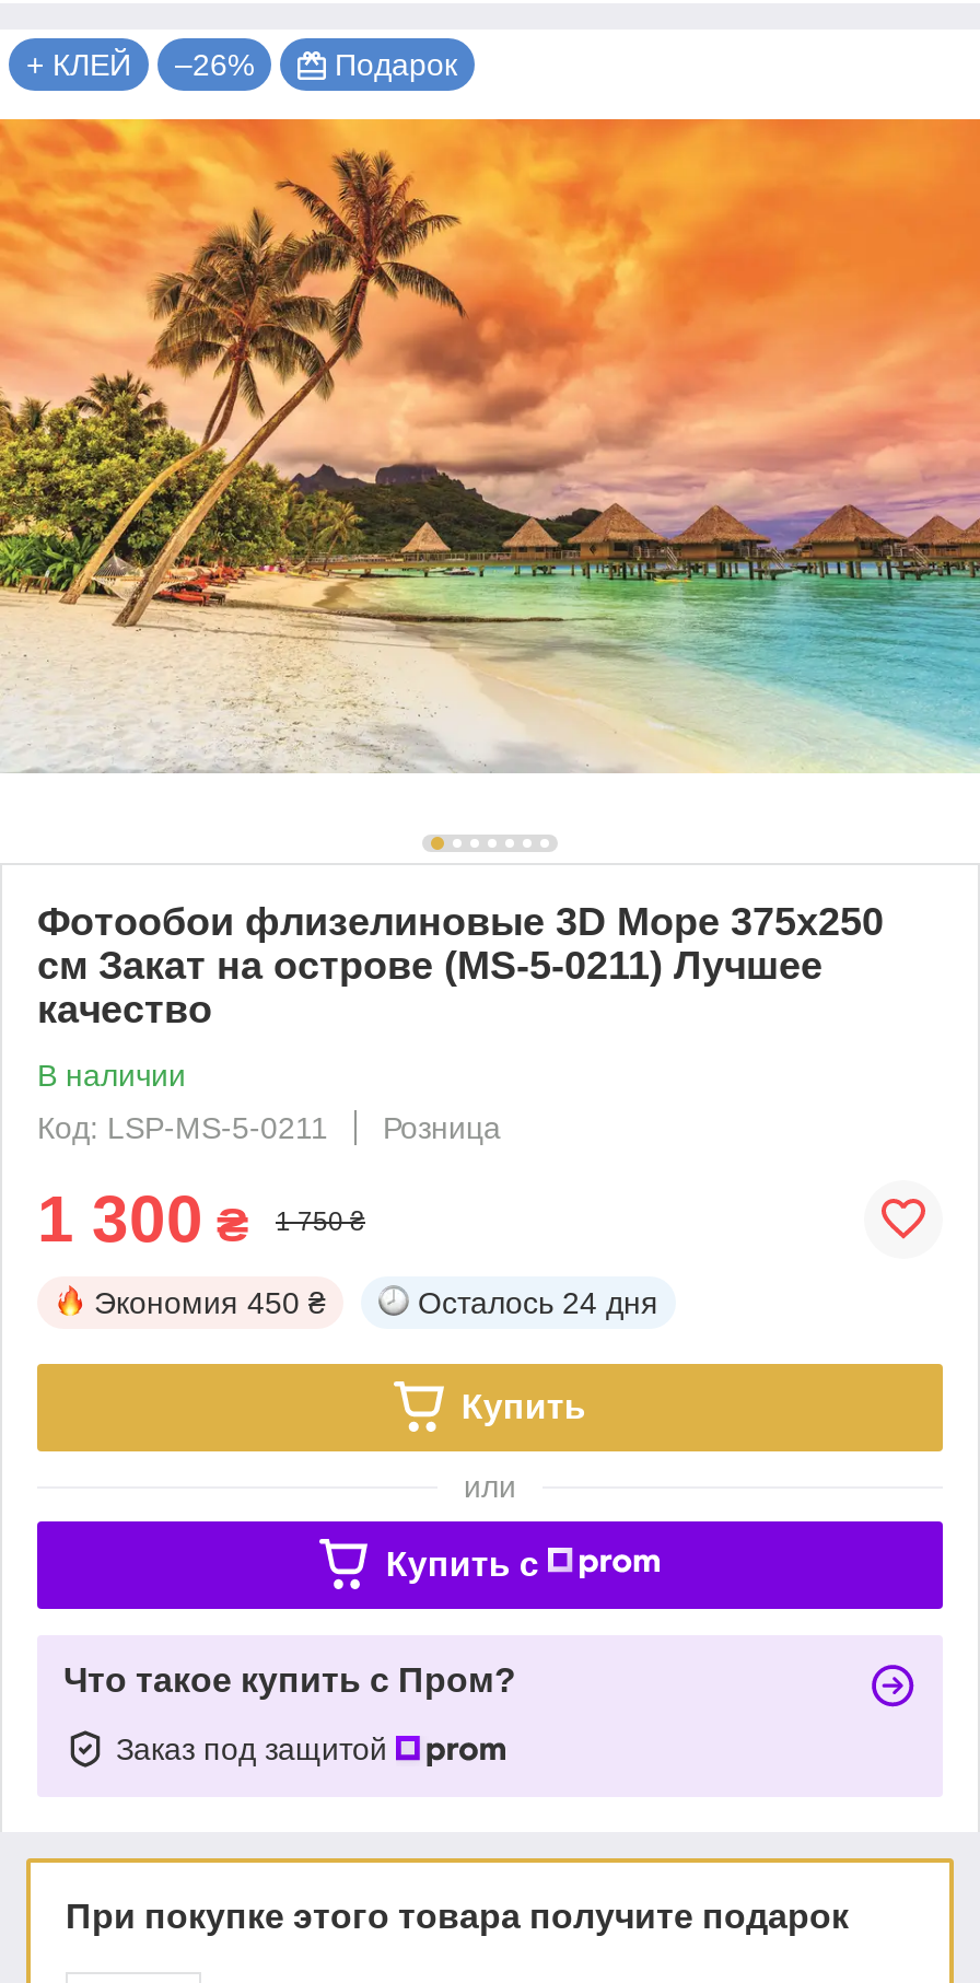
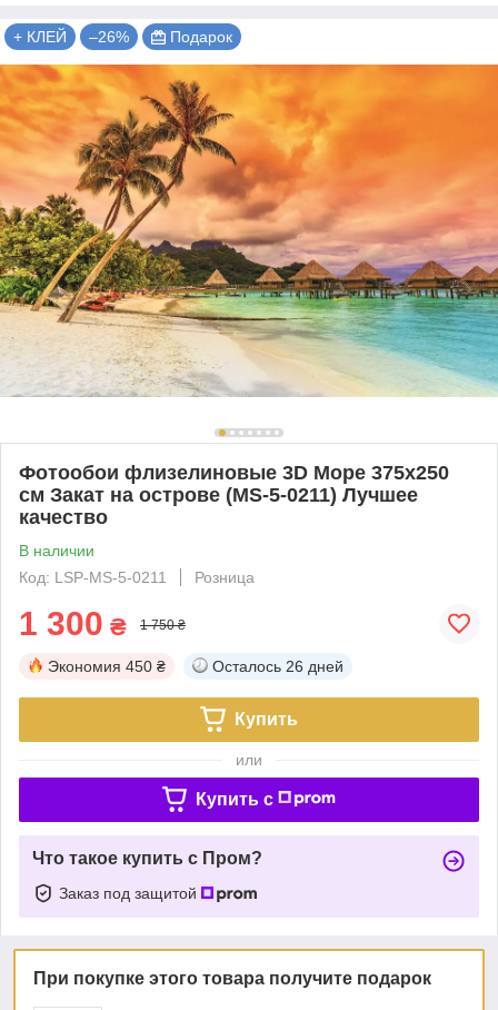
- Осталось 24 дня
+ Осталось 26 дней
